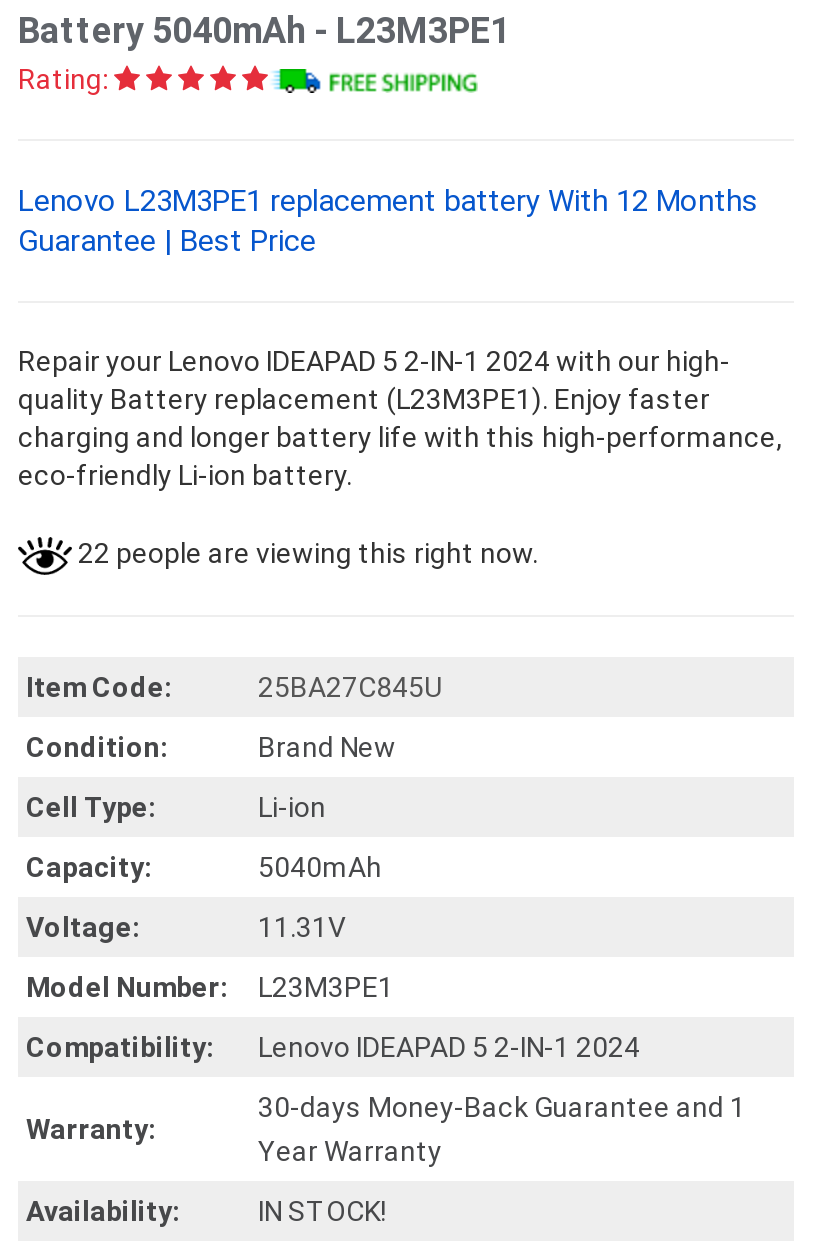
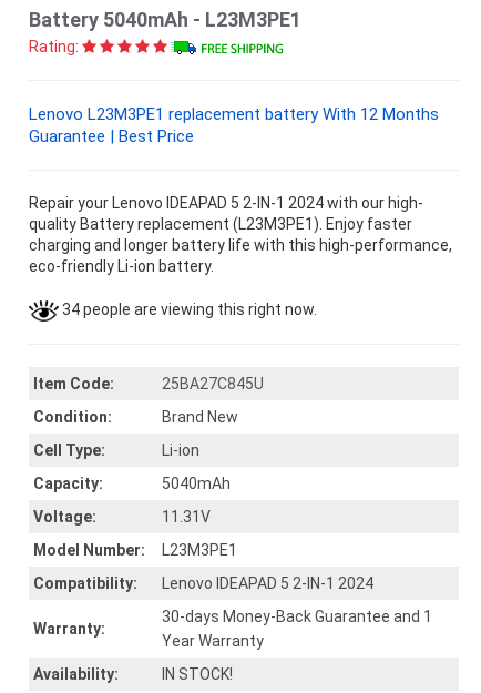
- 22 people are viewing this right now.
+ 34 people are viewing this right now.
